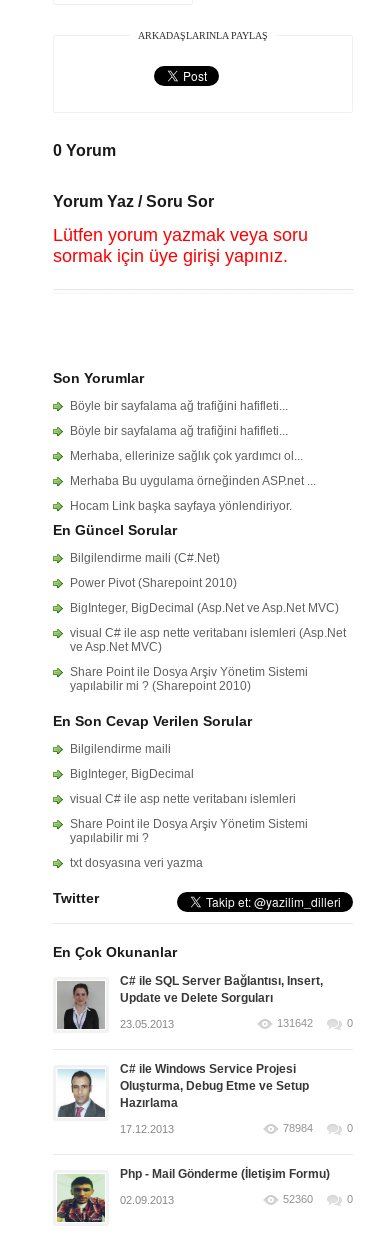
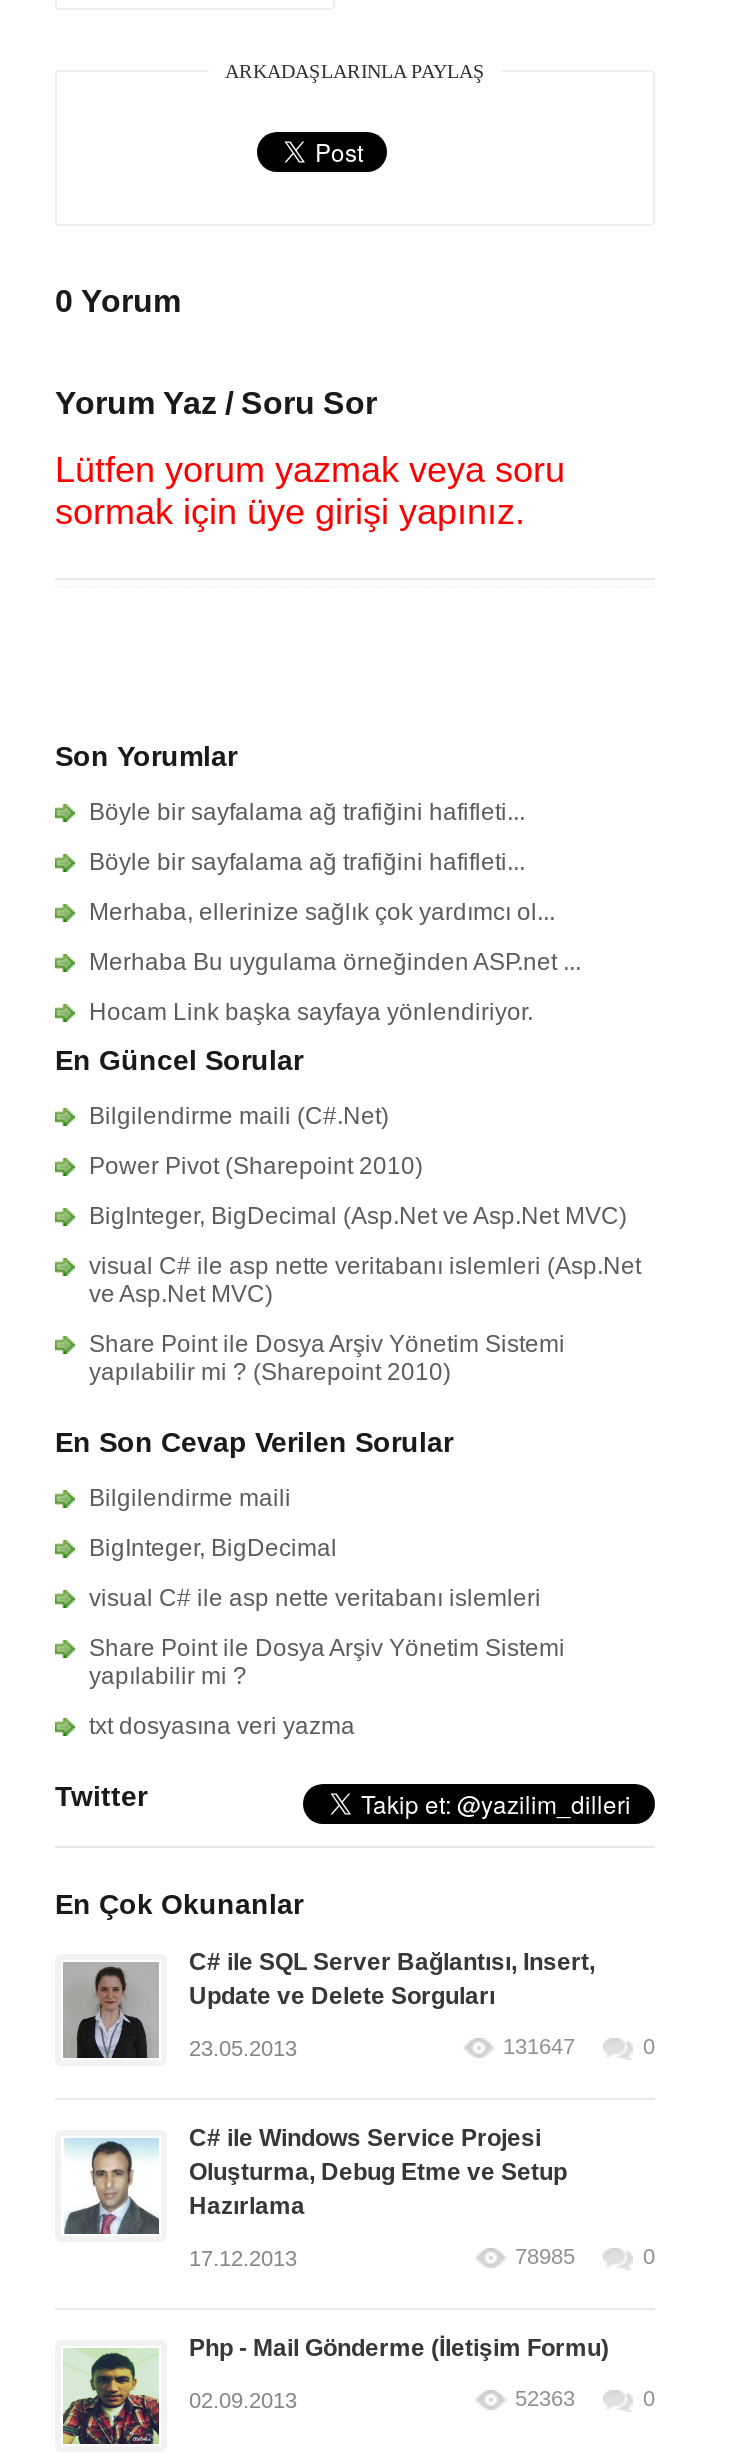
- 131642
+ 131647

- 78984
+ 78985

- 52360
+ 52363
